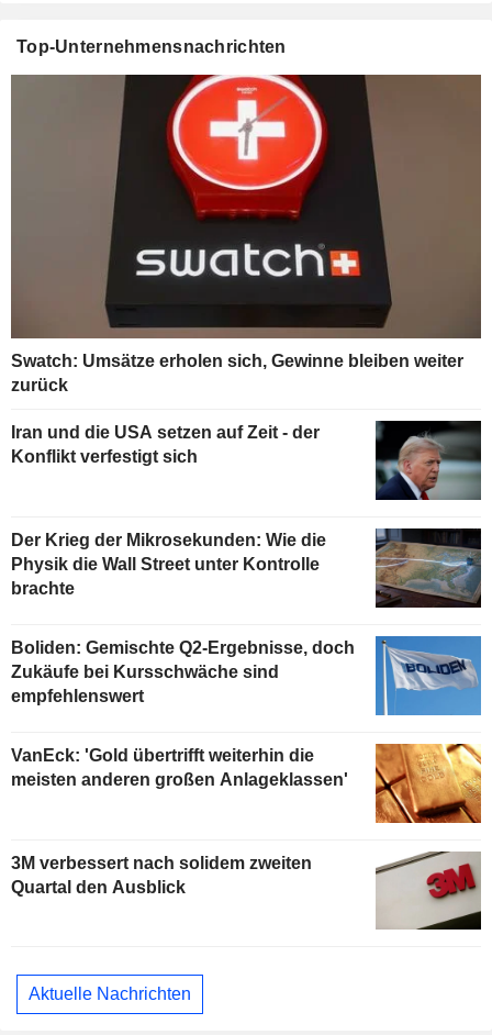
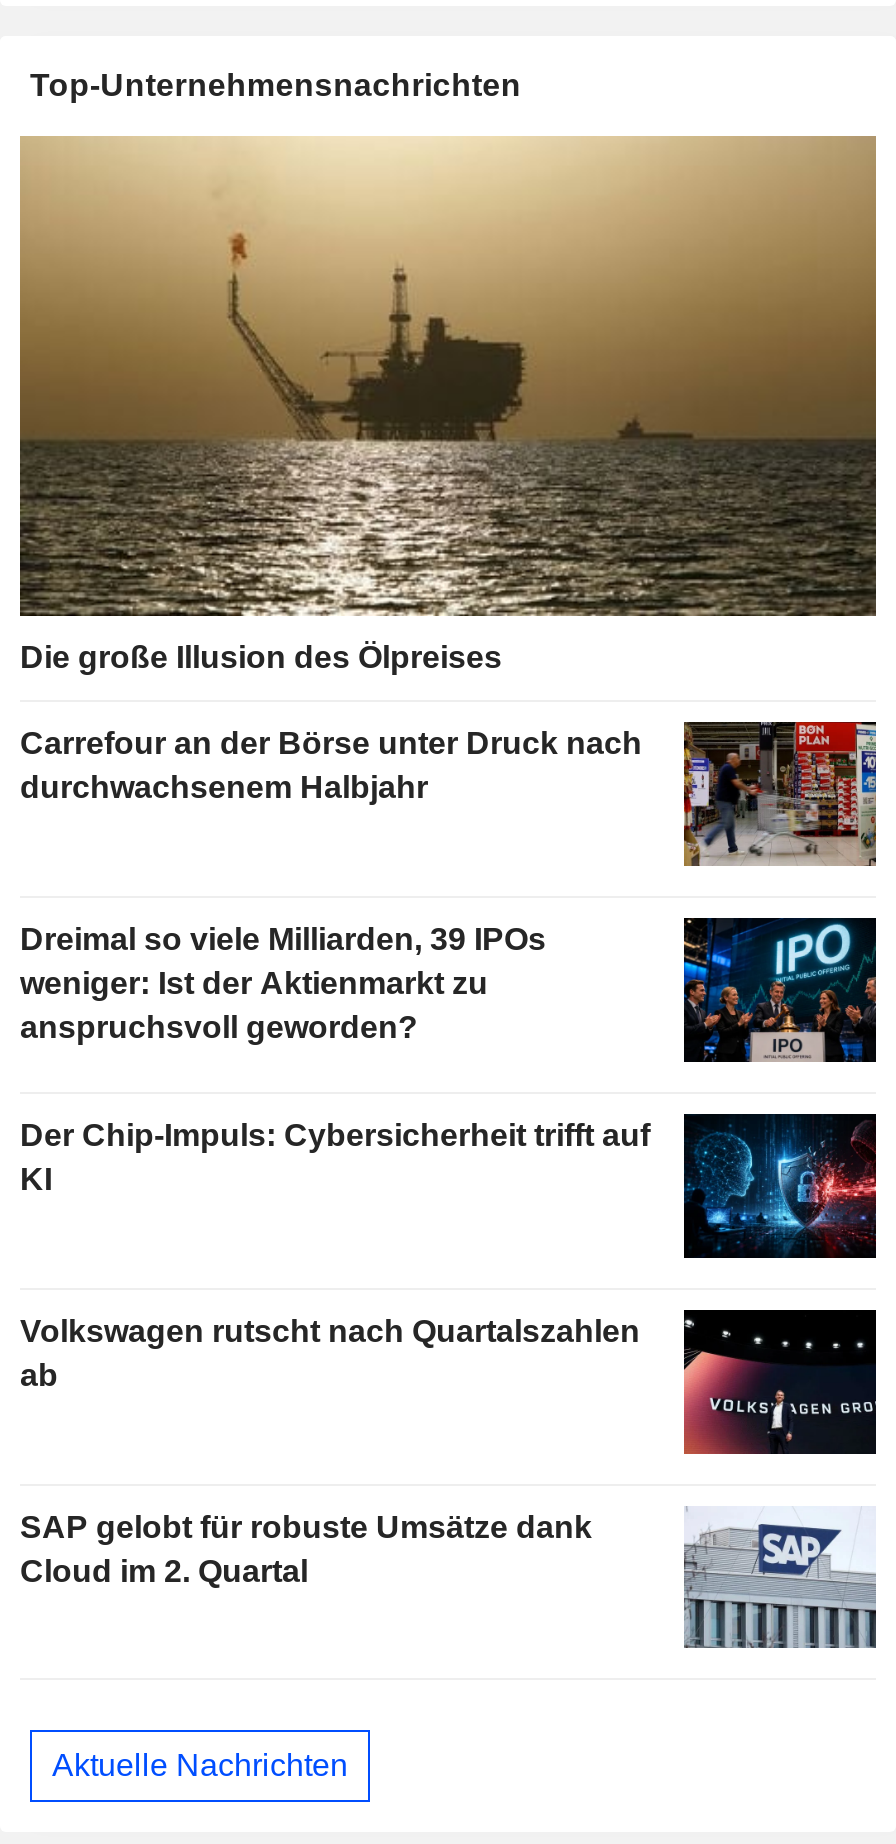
- [image]
- Swatch: Umsätze erholen sich, Gewinne bleiben weiter
- zurück
+ [image]
+ Die große Illusion des Ölpreises

- Iran und die USA setzen auf Zeit - der
- Konflikt verfestigt sich
+ Carrefour an der Börse unter Druck nach
+ durchwachsenem Halbjahr

- [image]
+ [image]

- Der Krieg der Mikrosekunden: Wie die
- Physik die Wall Street unter Kontrolle
- brachte
+ Dreimal so viele Milliarden, 39 IPOs
+ weniger: Ist der Aktienmarkt zu
+ anspruchsvoll geworden?

- [image]
+ [image]

- [image]
- Boliden: Gemischte Q2-Ergebnisse, doch
- Zukäufe bei Kursschwäche sind
- empfehlenswert
+ [image]
+ Der Chip-Impuls: Cybersicherheit trifft auf
+ KI

- [image]
- VanEck: 'Gold übertrifft weiterhin die
- meisten anderen großen Anlageklassen'
+ [image]
+ Volkswagen rutscht nach Quartalszahlen
+ ab

- 3M verbessert nach solidem zweiten
- Quartal den Ausblick
+ SAP gelobt für robuste Umsätze dank
+ Cloud im 2. Quartal

- [image]
+ [image]
